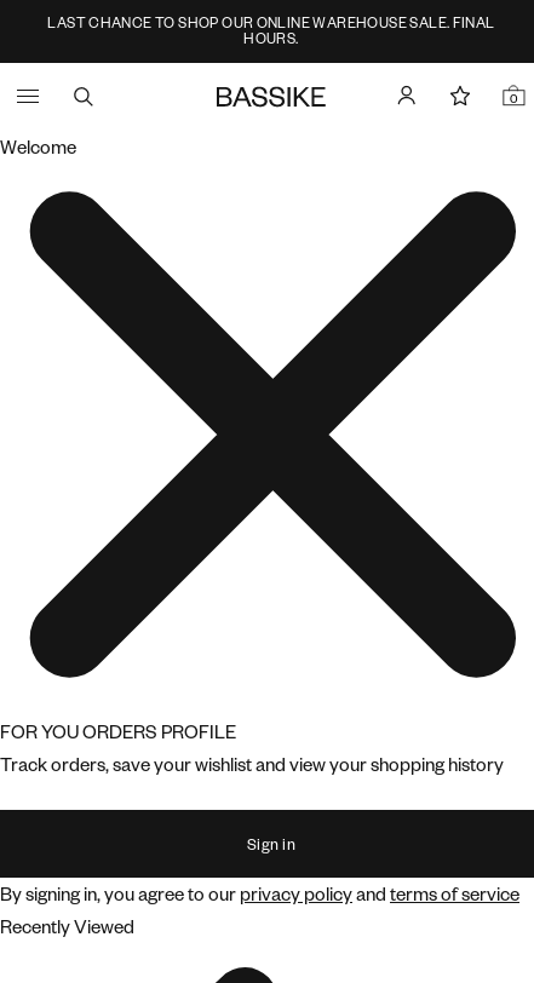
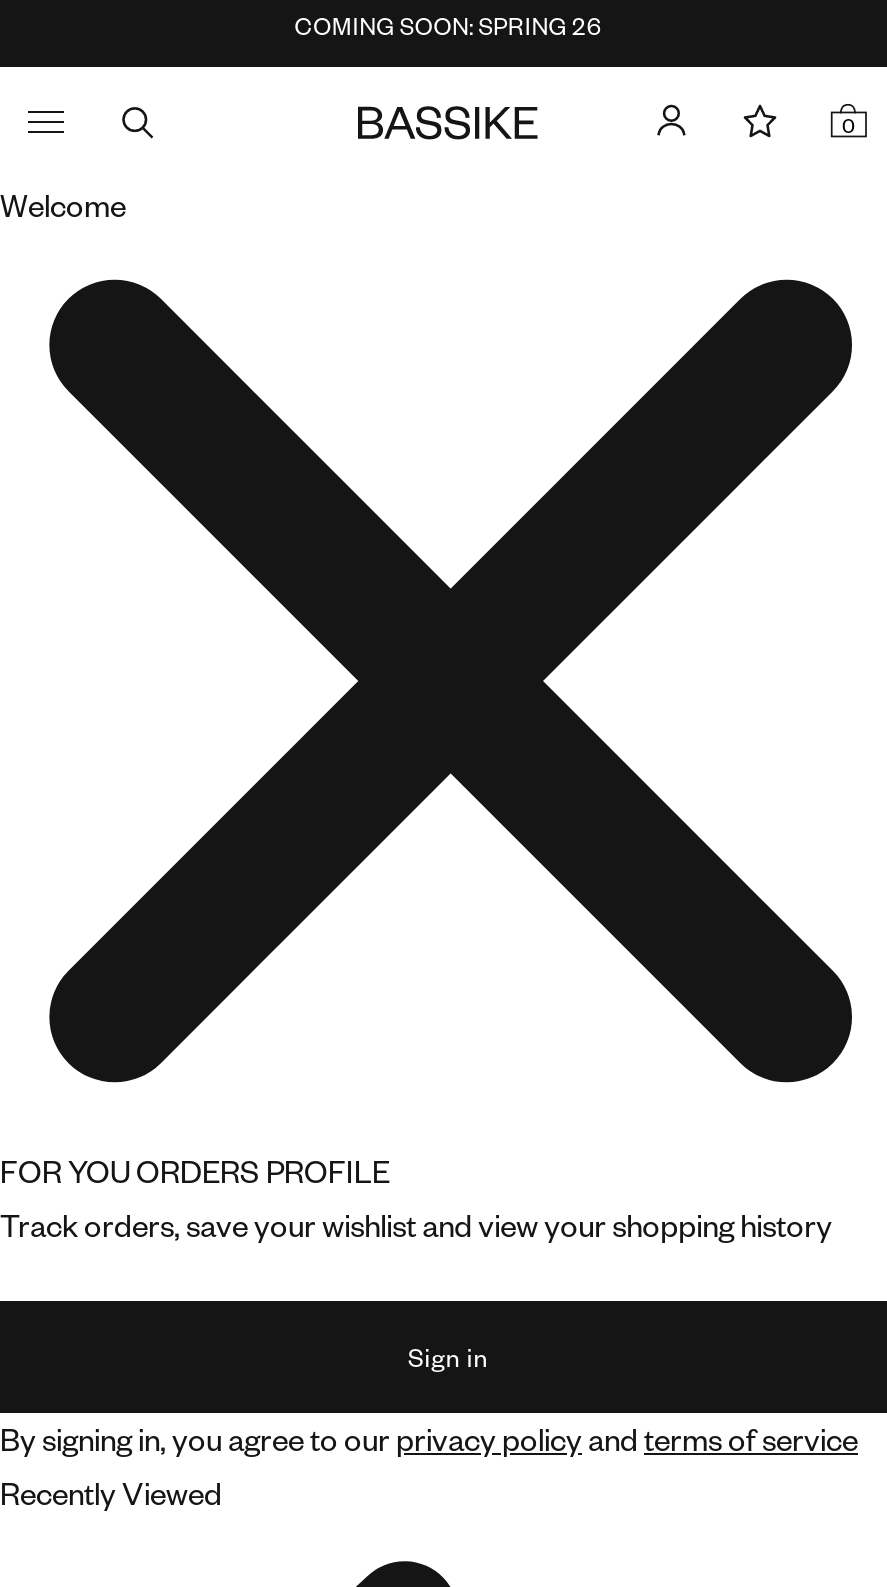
- LAST CHANCE TO SHOP OUR ONLINE WAREHOUSE SALE. FINAL
- HOURS.
+ COMING SOON: SPRING 26
